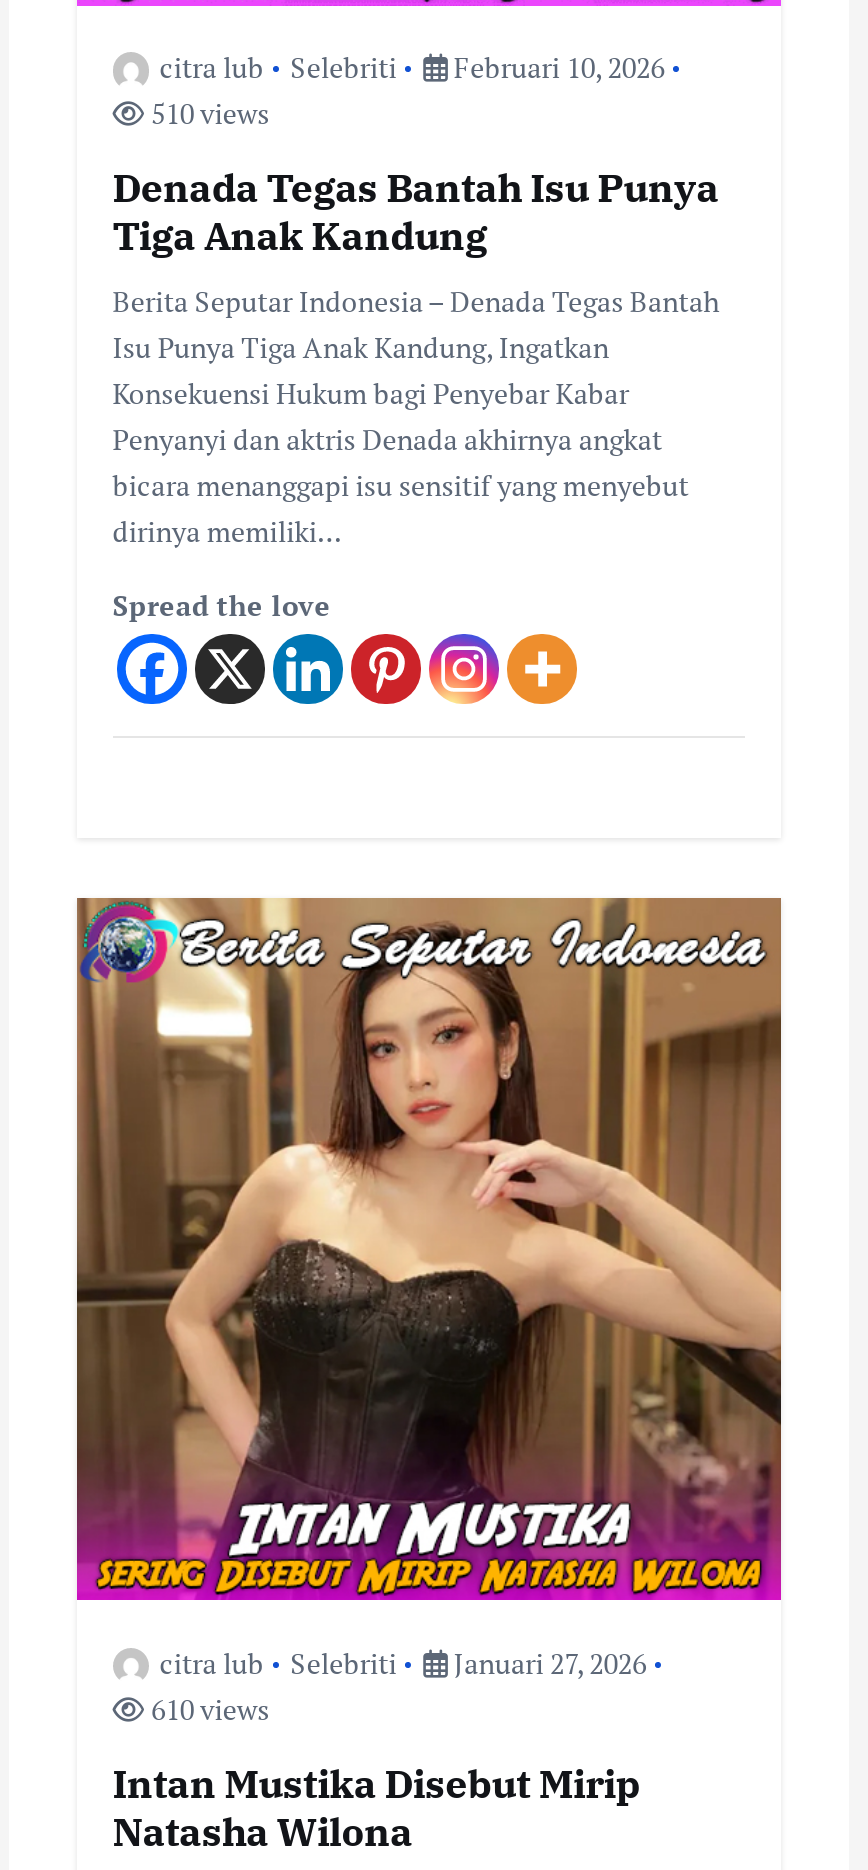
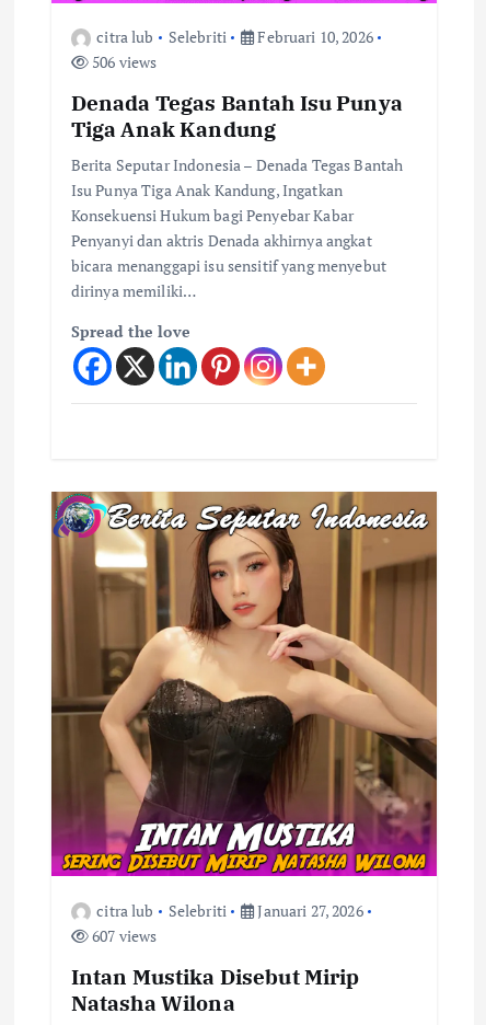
- 510 views
+ 506 views

- 610 views
+ 607 views
